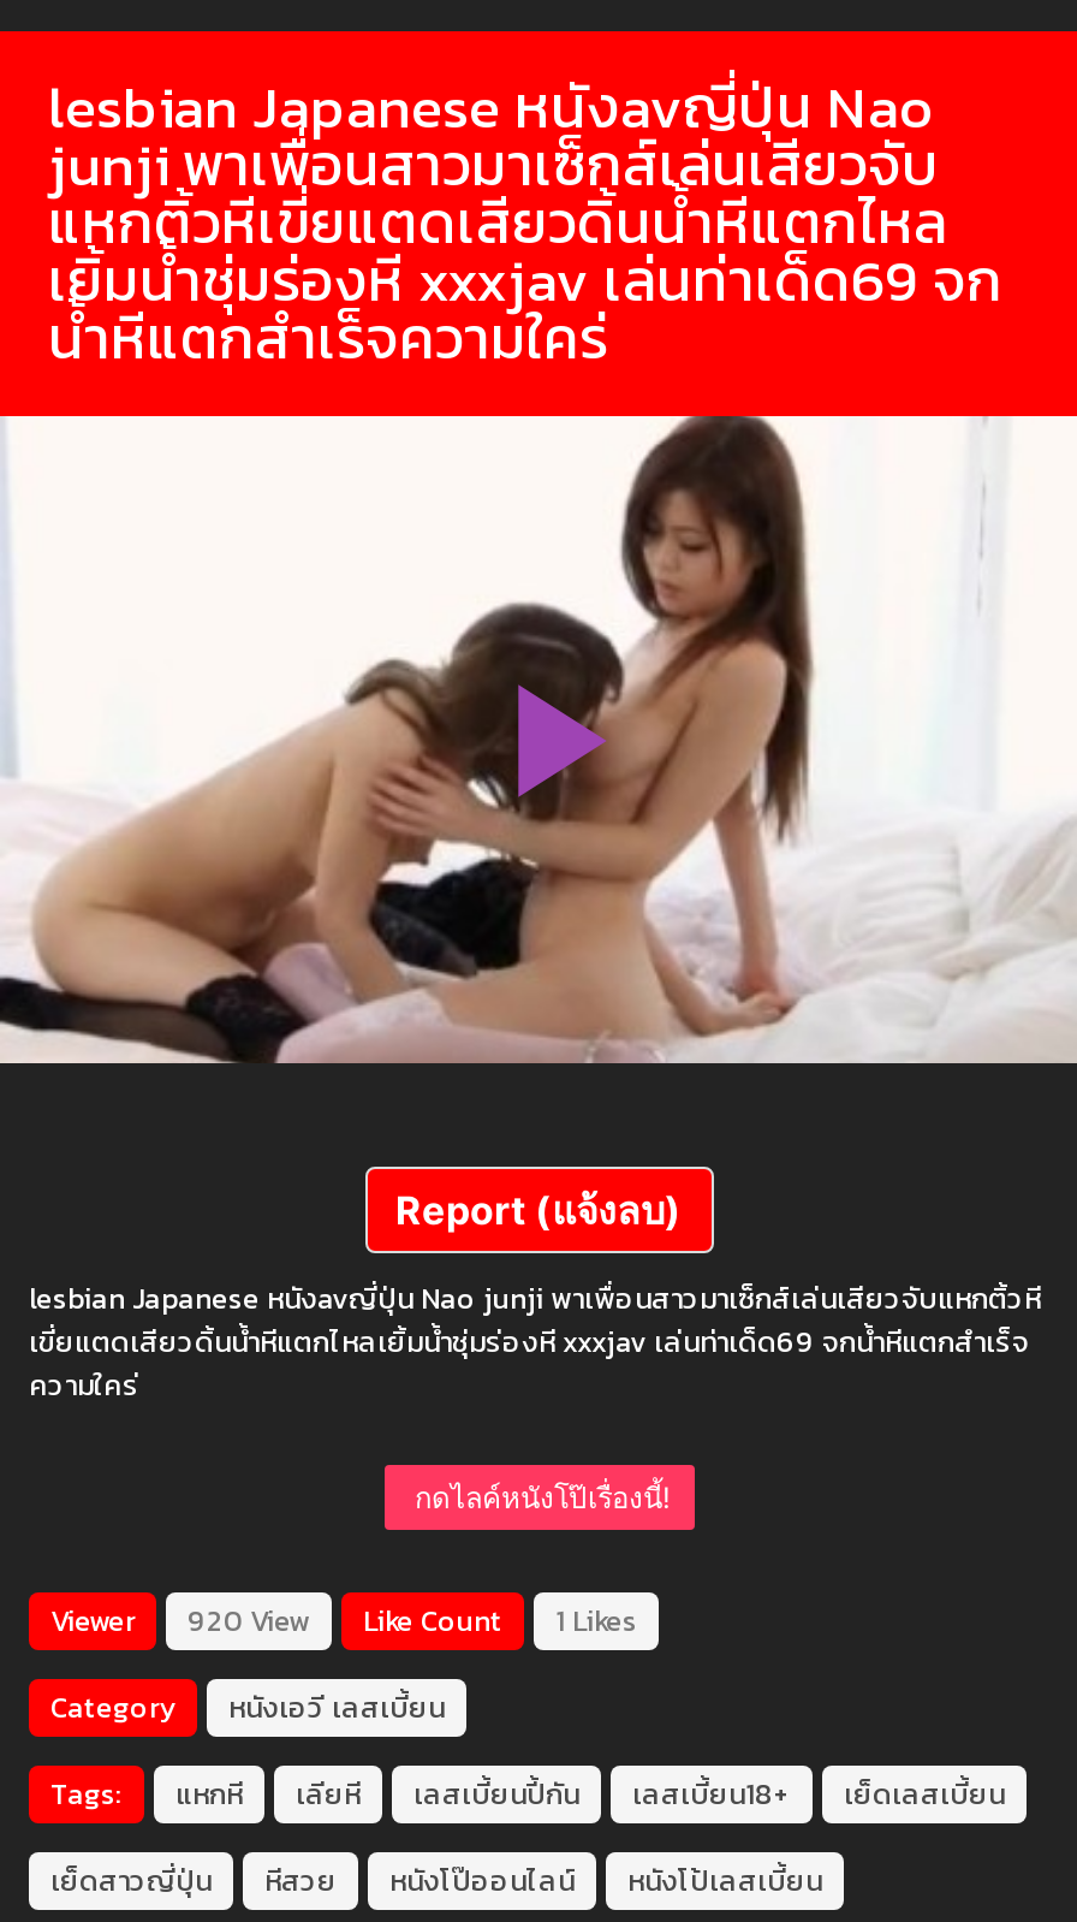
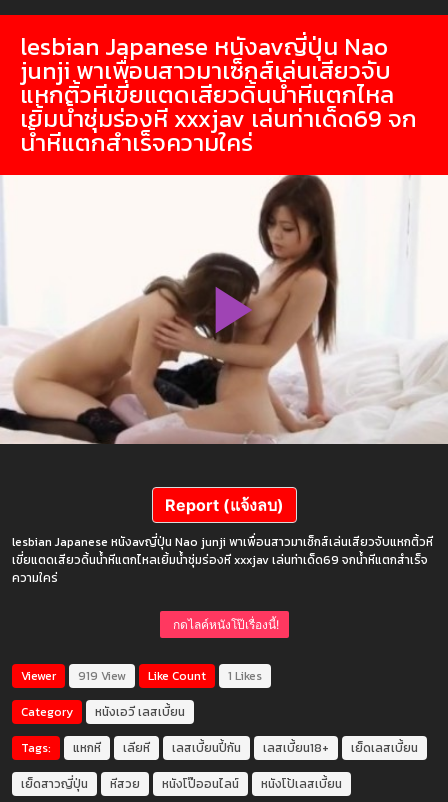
- Viewer 920 View Like Count 1 Likes
+ Viewer 919 View Like Count 1 Likes
